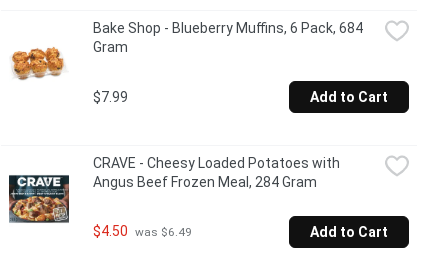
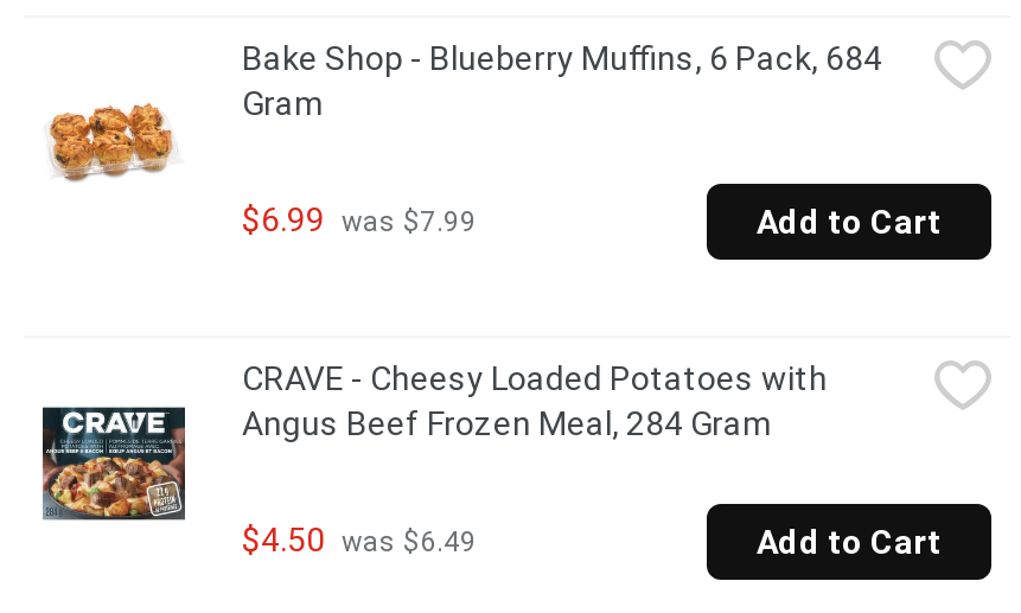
- $7.99
+ $6.99 was $7.99
